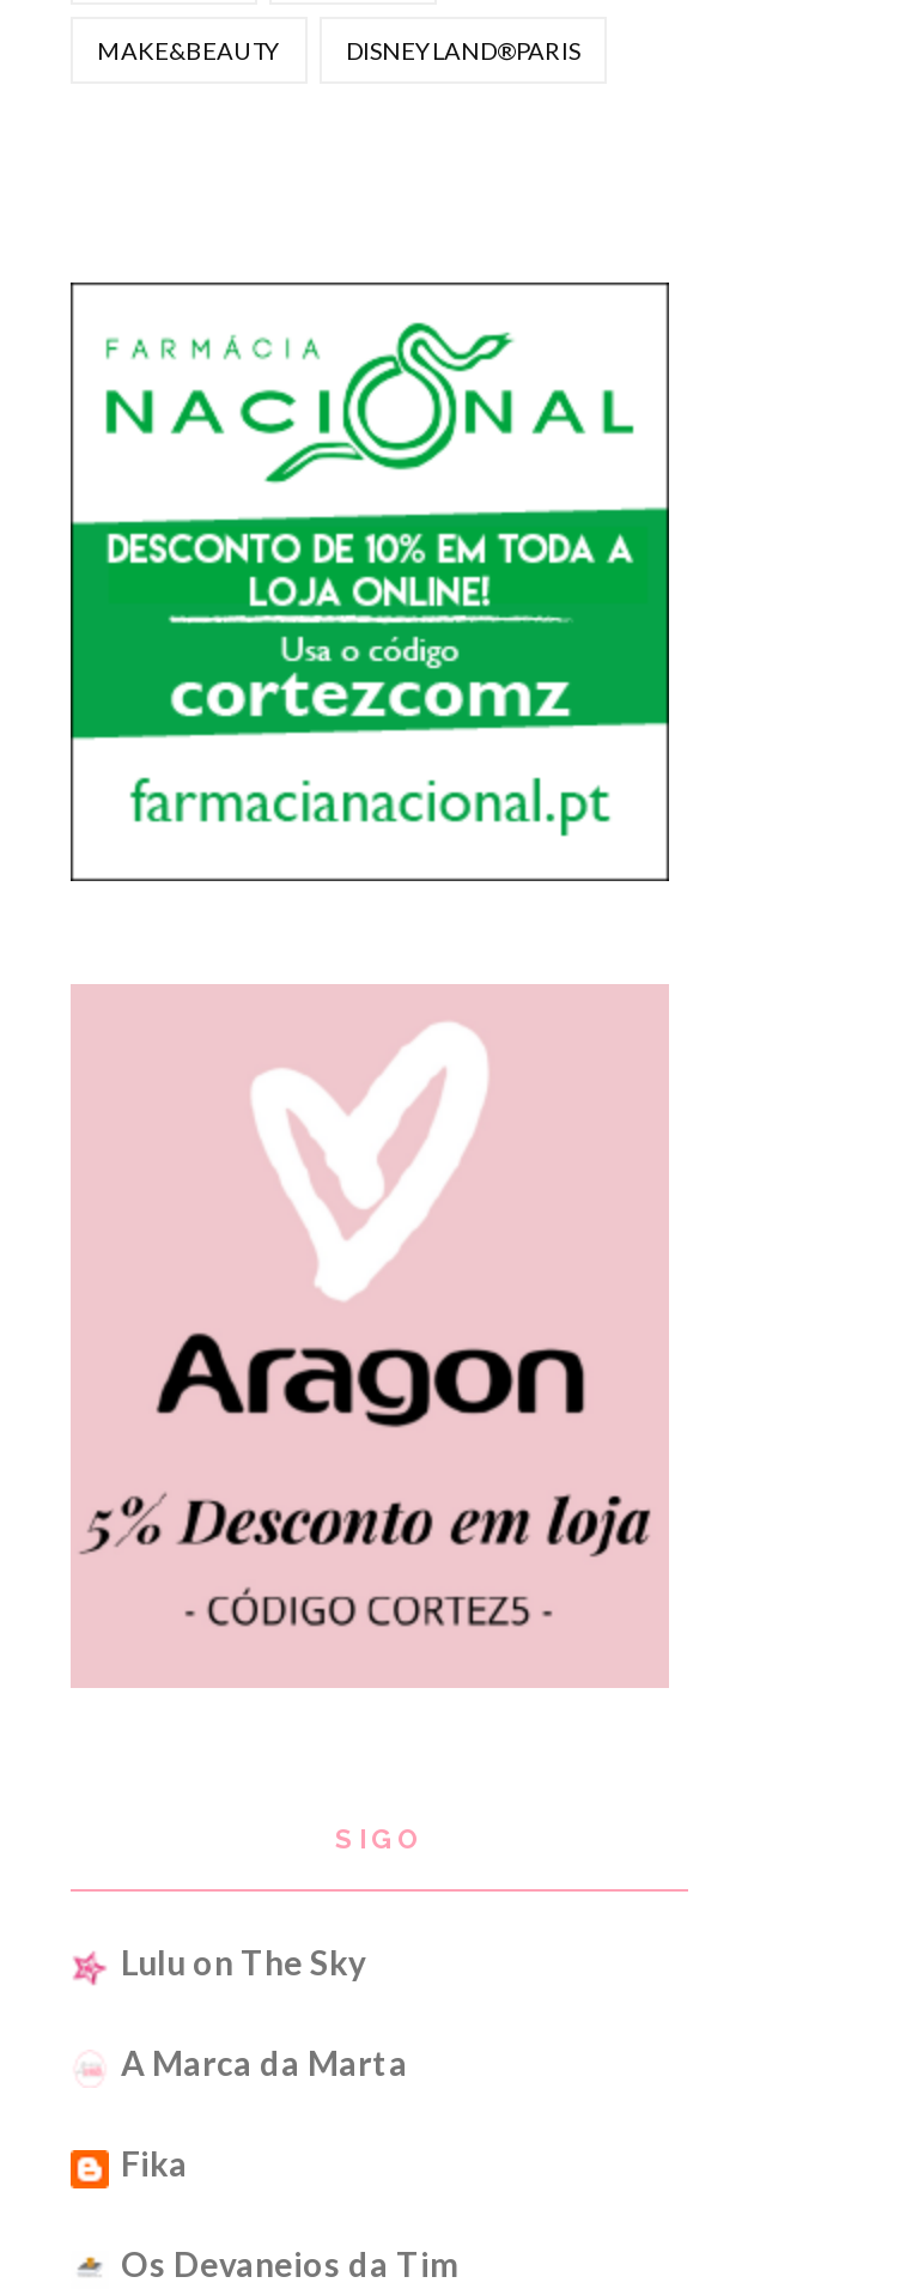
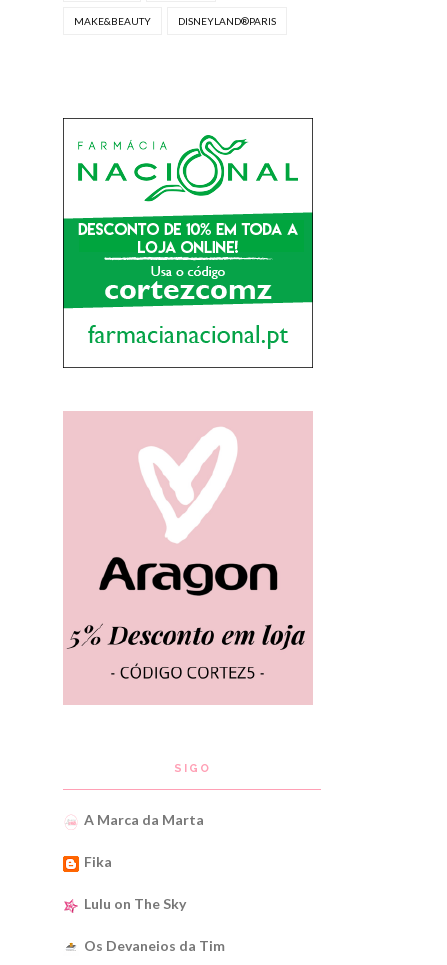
moved down: Lulu on The Sky

moved up: A Marca da Marta | Fika
